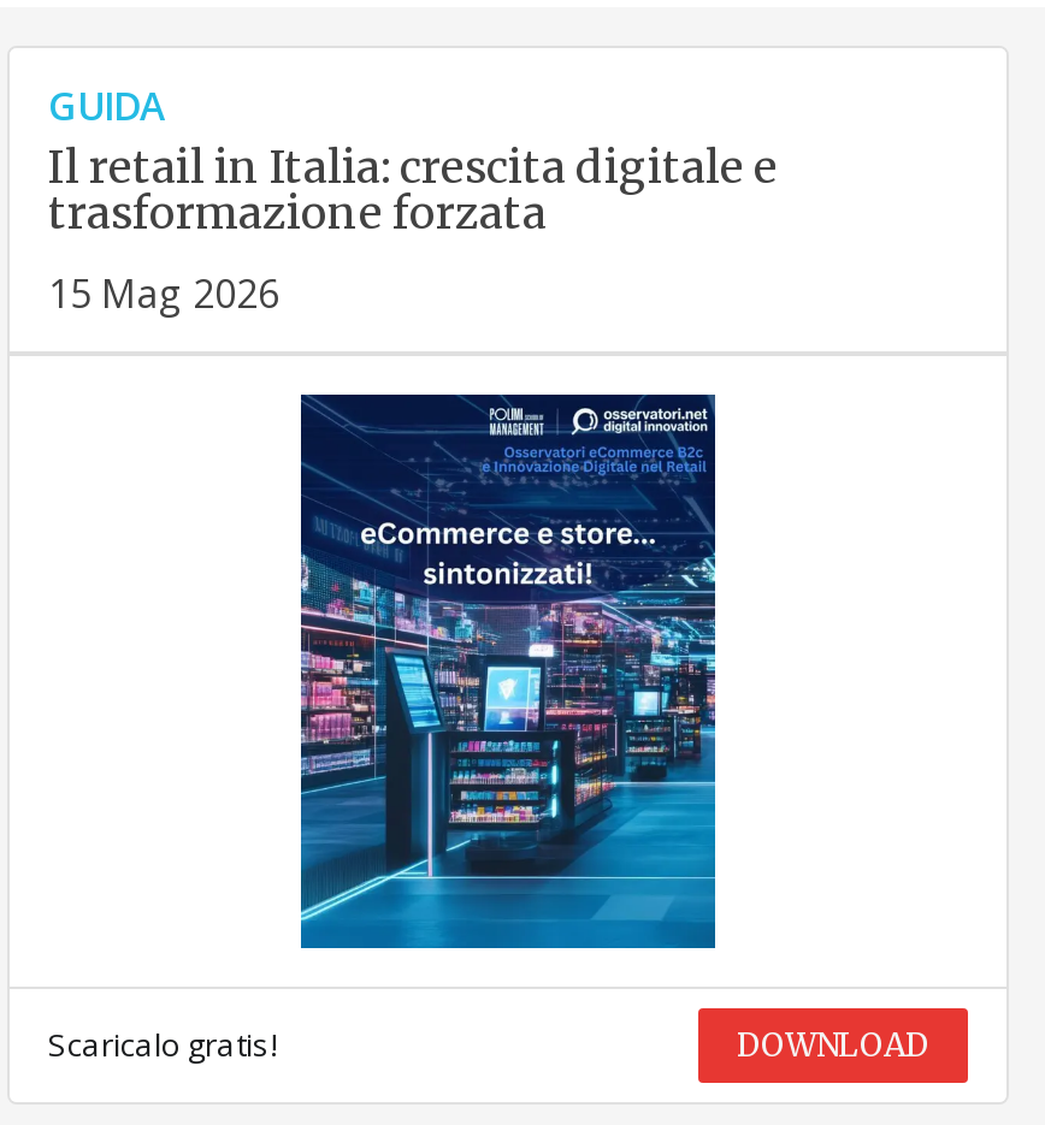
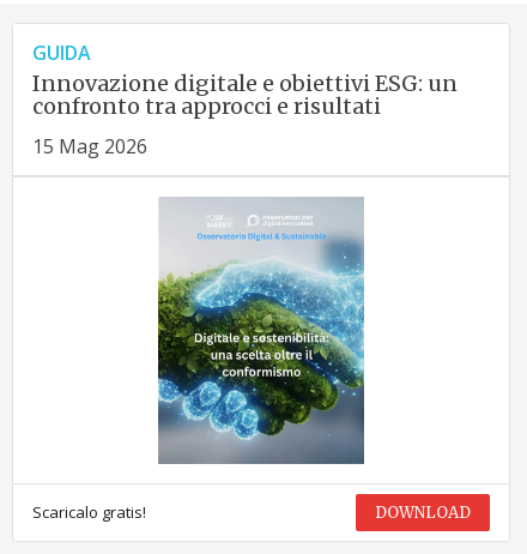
- Il retail in Italia: crescita digitale e
- trasformazione forzata
+ Innovazione digitale e obiettivi ESG: un
+ confronto tra approcci e risultati

- [image]
+ [image]
